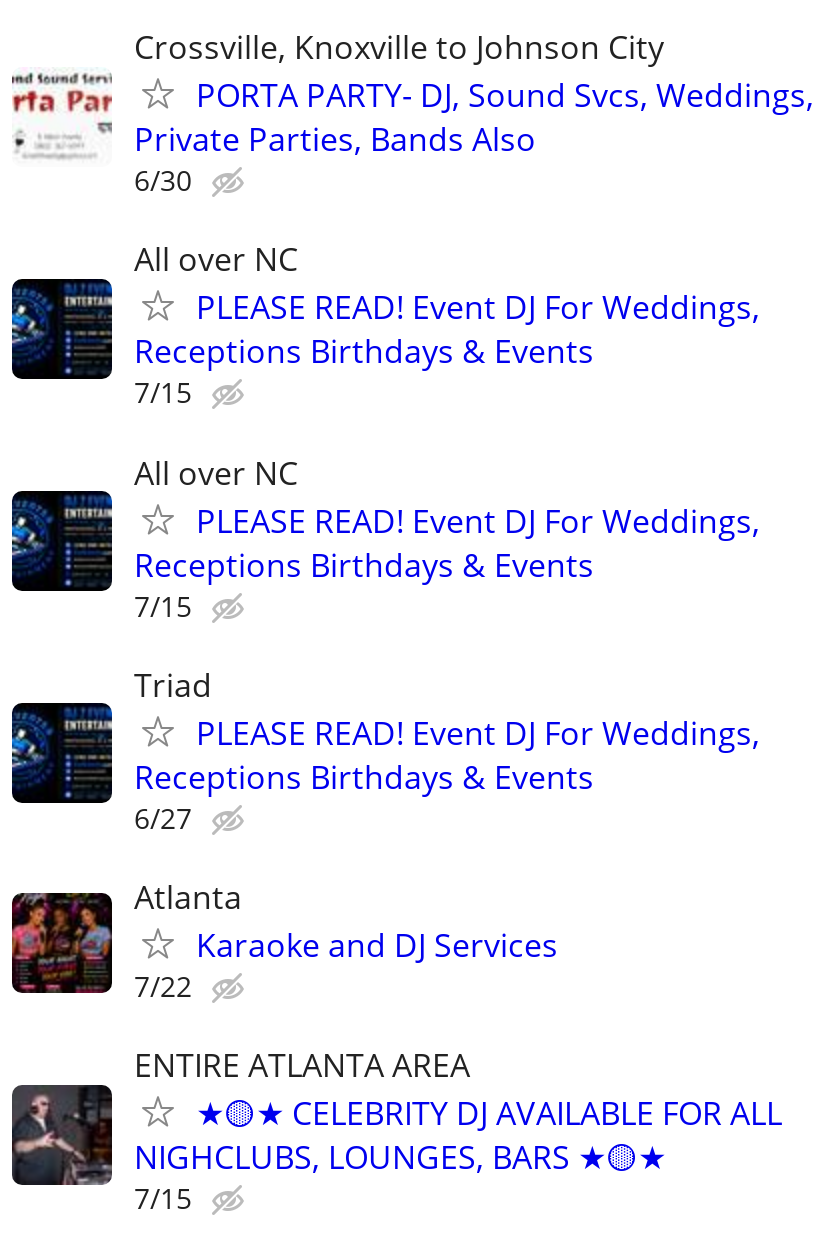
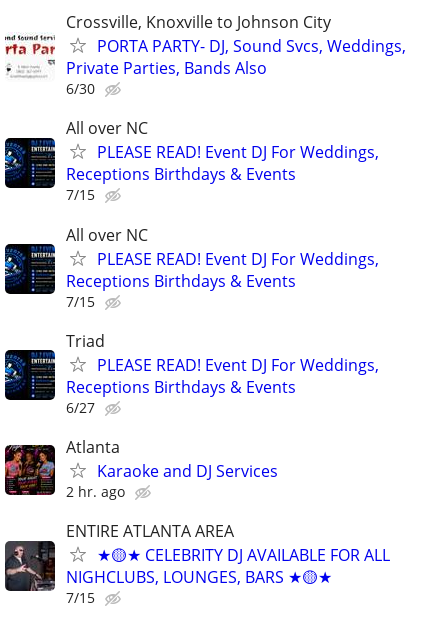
- 7/22
+ 2 hr. ago
